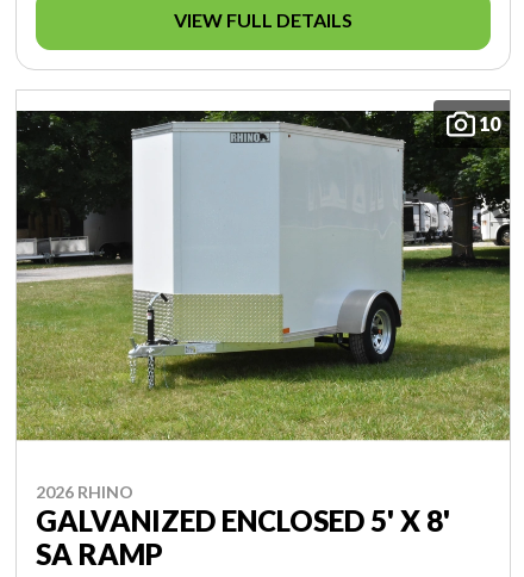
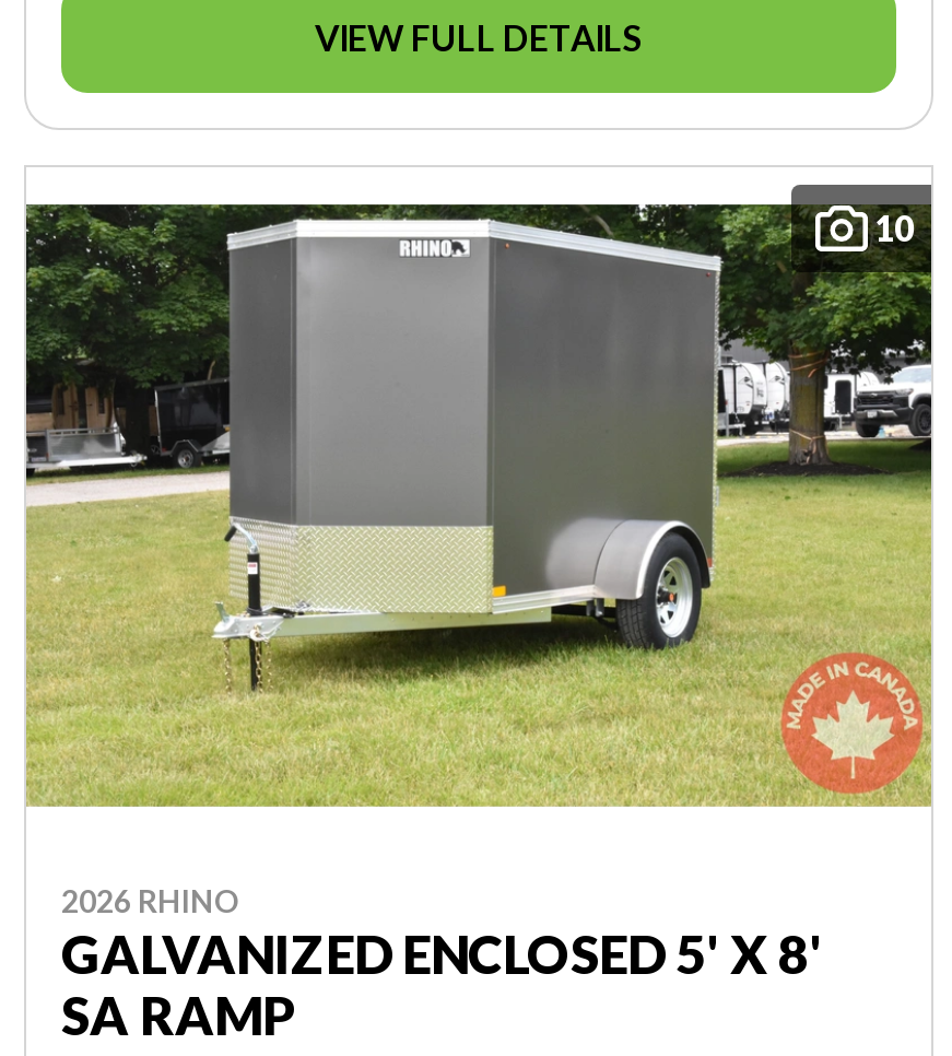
- [image]
+ [image]
